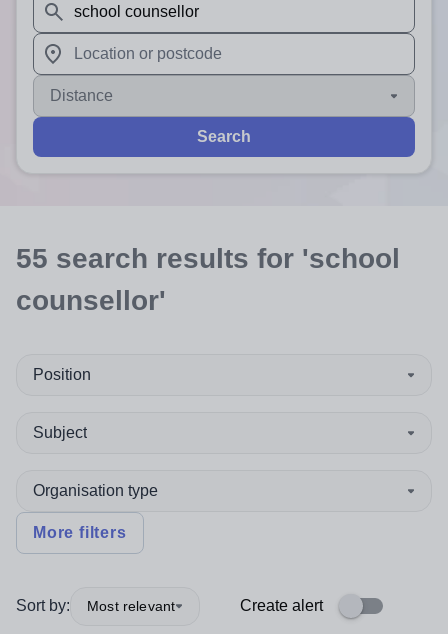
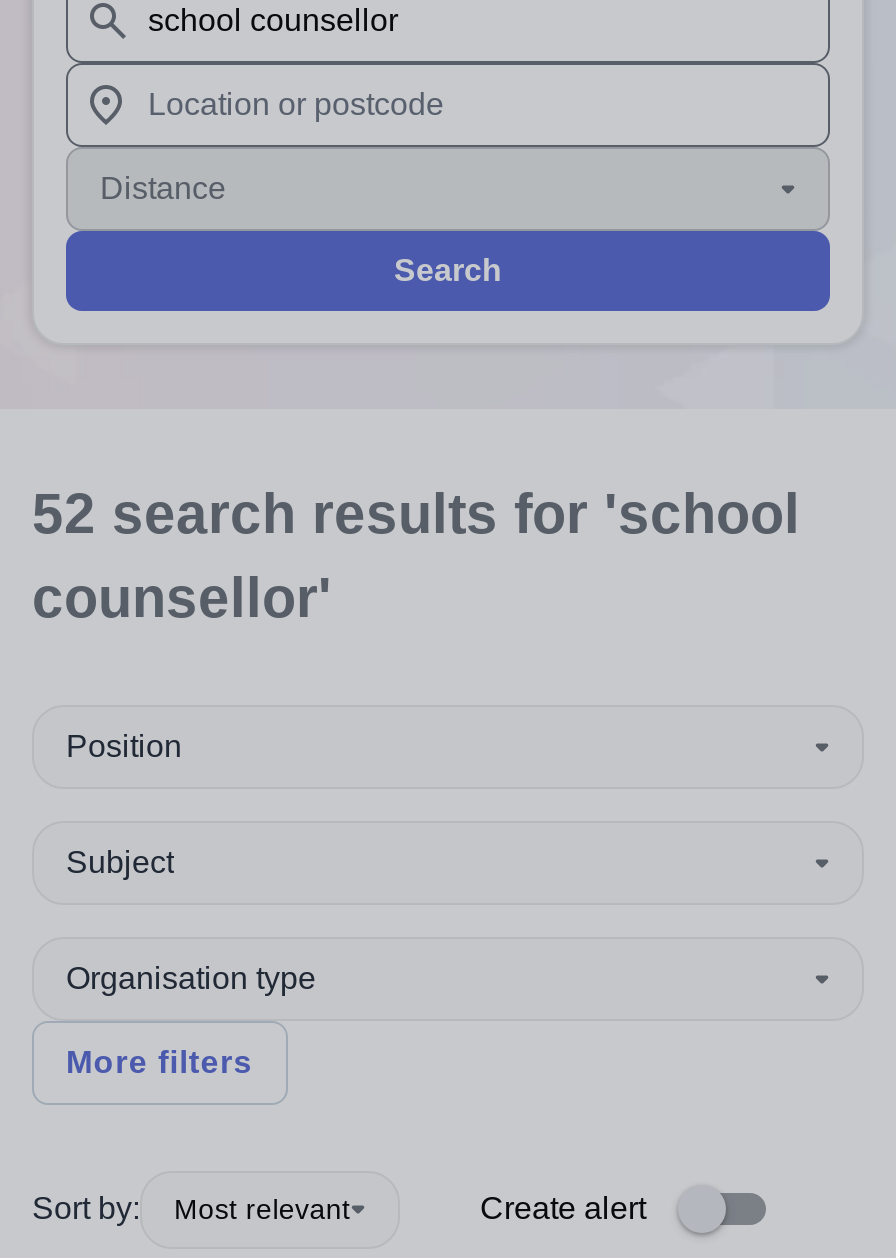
- 55 search results for 'school
+ 52 search results for 'school
